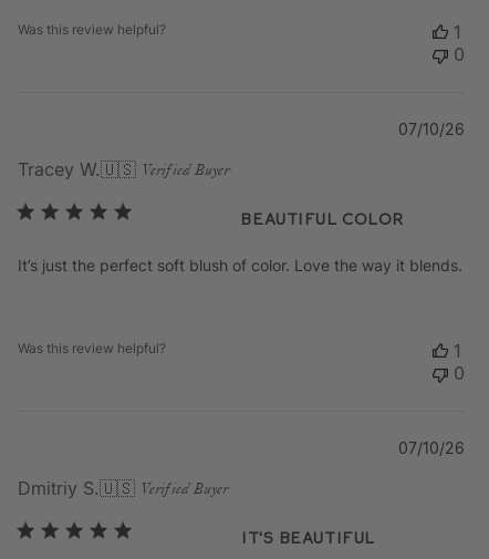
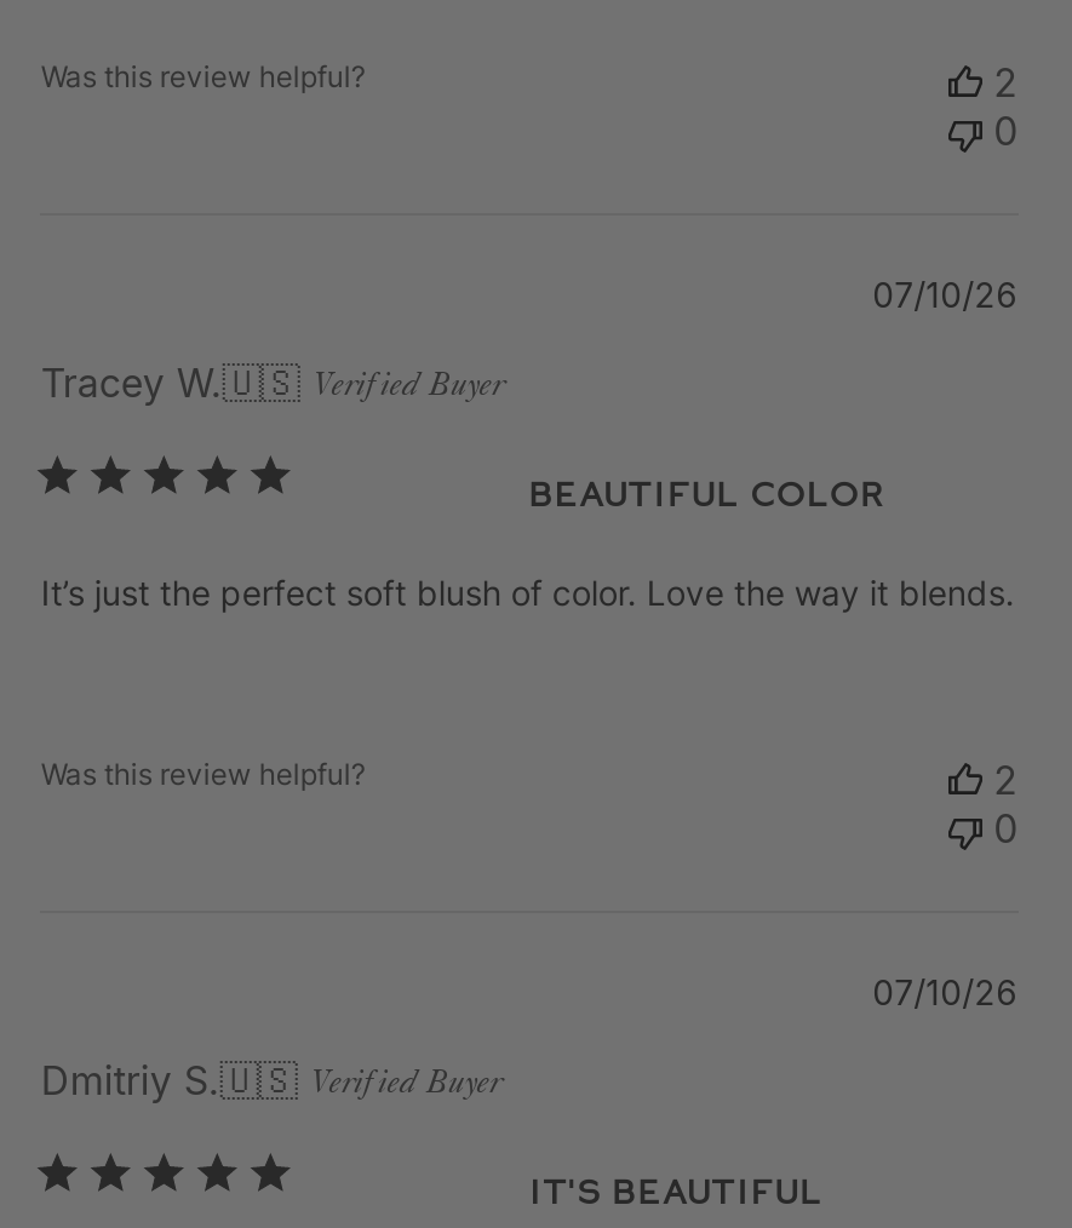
- 1
+ 2

- 1
+ 2
